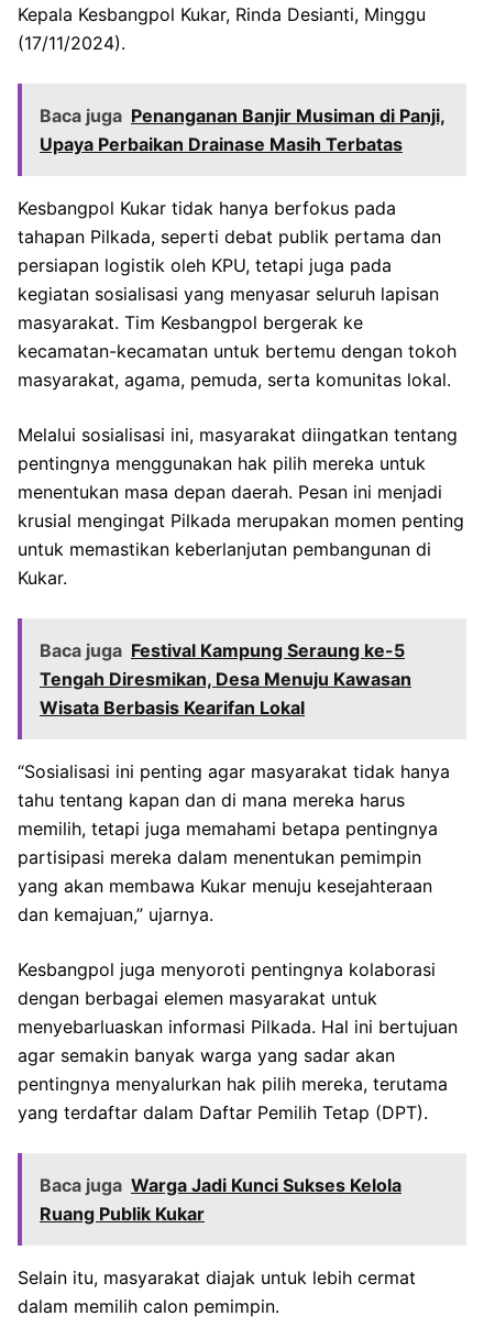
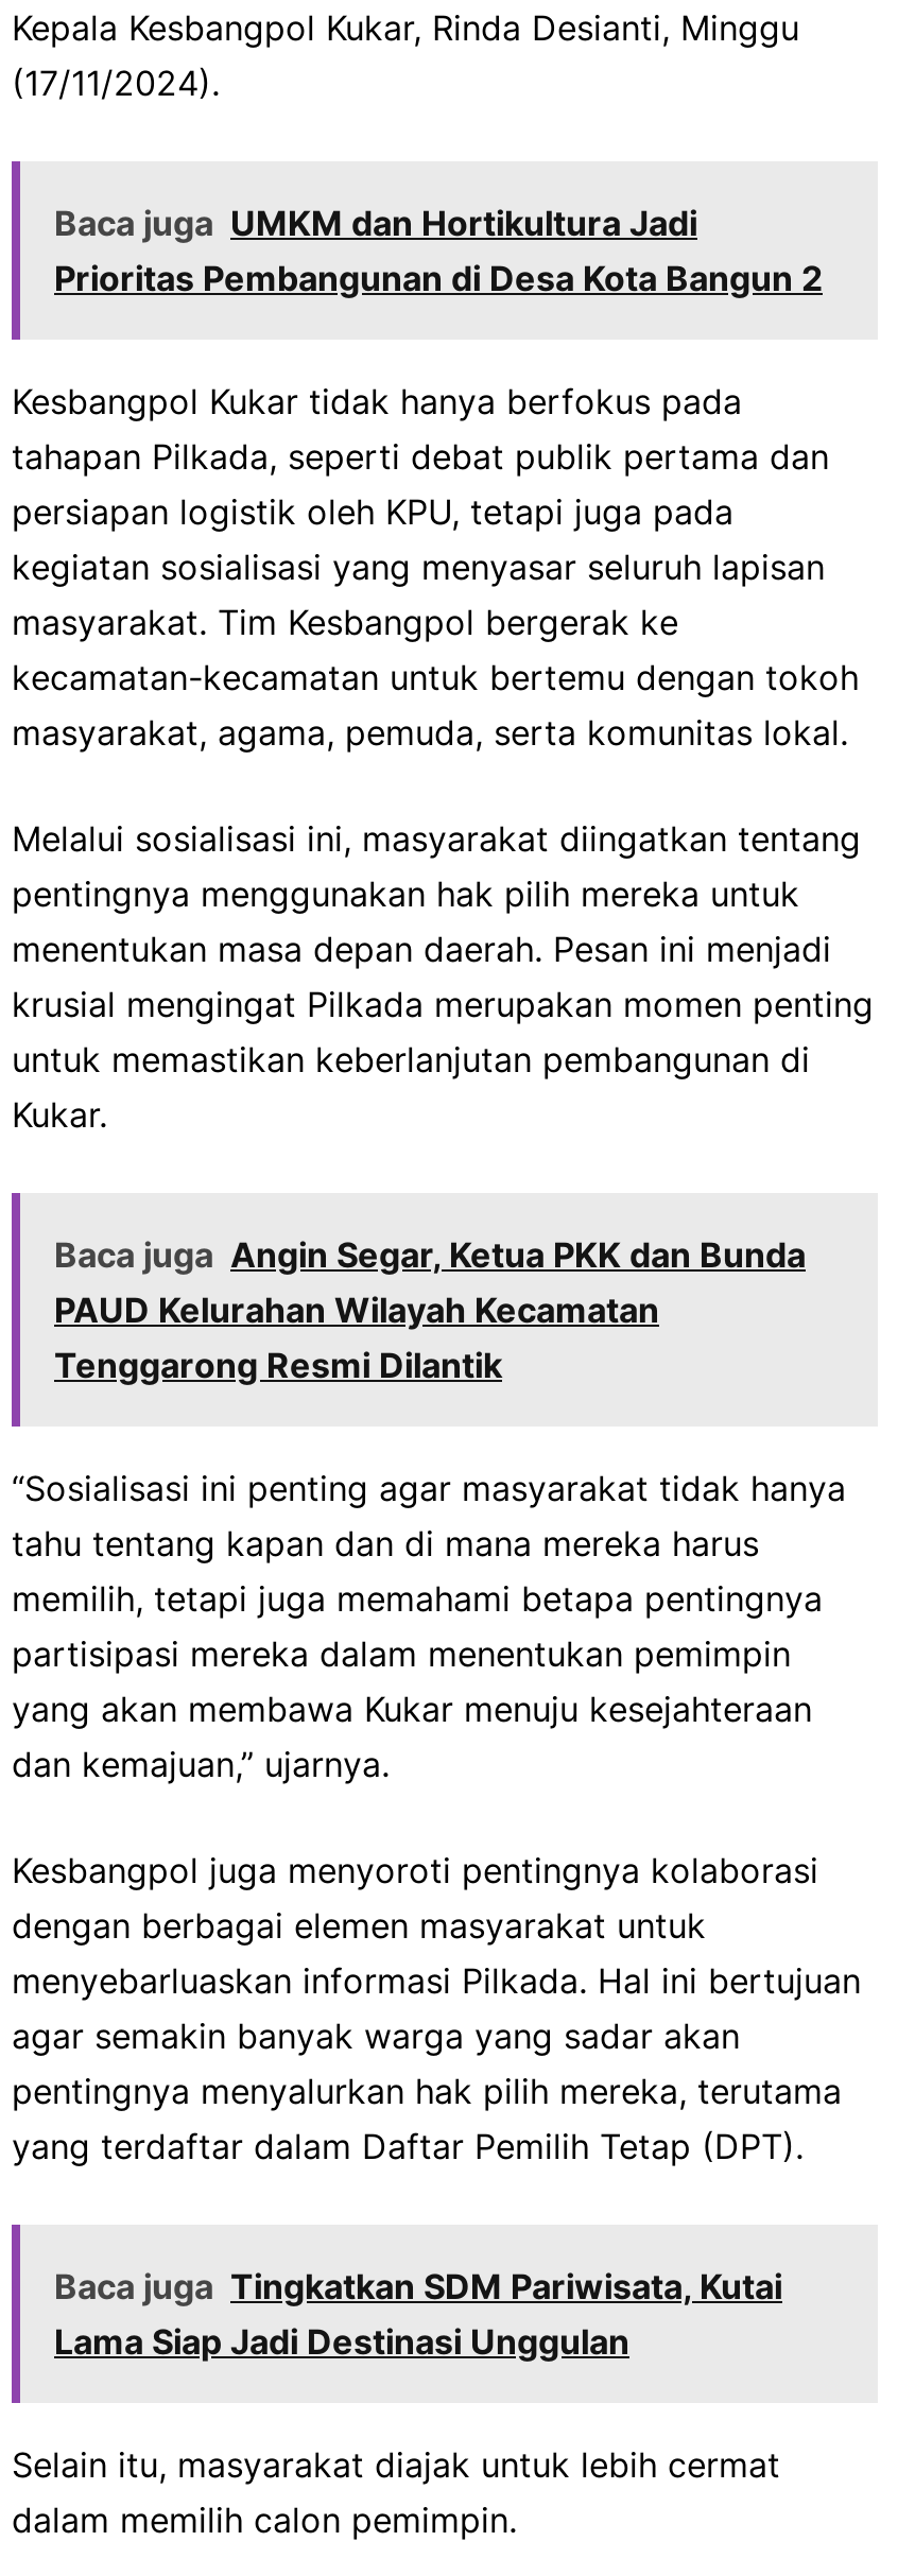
- Baca juga Penanganan Banjir Musiman di Panji,
- Upaya Perbaikan Drainase Masih Terbatas
+ Baca juga UMKM dan Hortikultura Jadi
+ Prioritas Pembangunan di Desa Kota Bangun 2

- Baca juga Festival Kampung Seraung ke-5
- Tengah Diresmikan, Desa Menuju Kawasan
- Wisata Berbasis Kearifan Lokal
+ Baca juga Angin Segar, Ketua PKK dan Bunda
+ PAUD Kelurahan Wilayah Kecamatan
+ Tenggarong Resmi Dilantik

- Baca juga Warga Jadi Kunci Sukses Kelola
- Ruang Publik Kukar
+ Baca juga Tingkatkan SDM Pariwisata, Kutai
+ Lama Siap Jadi Destinasi Unggulan
